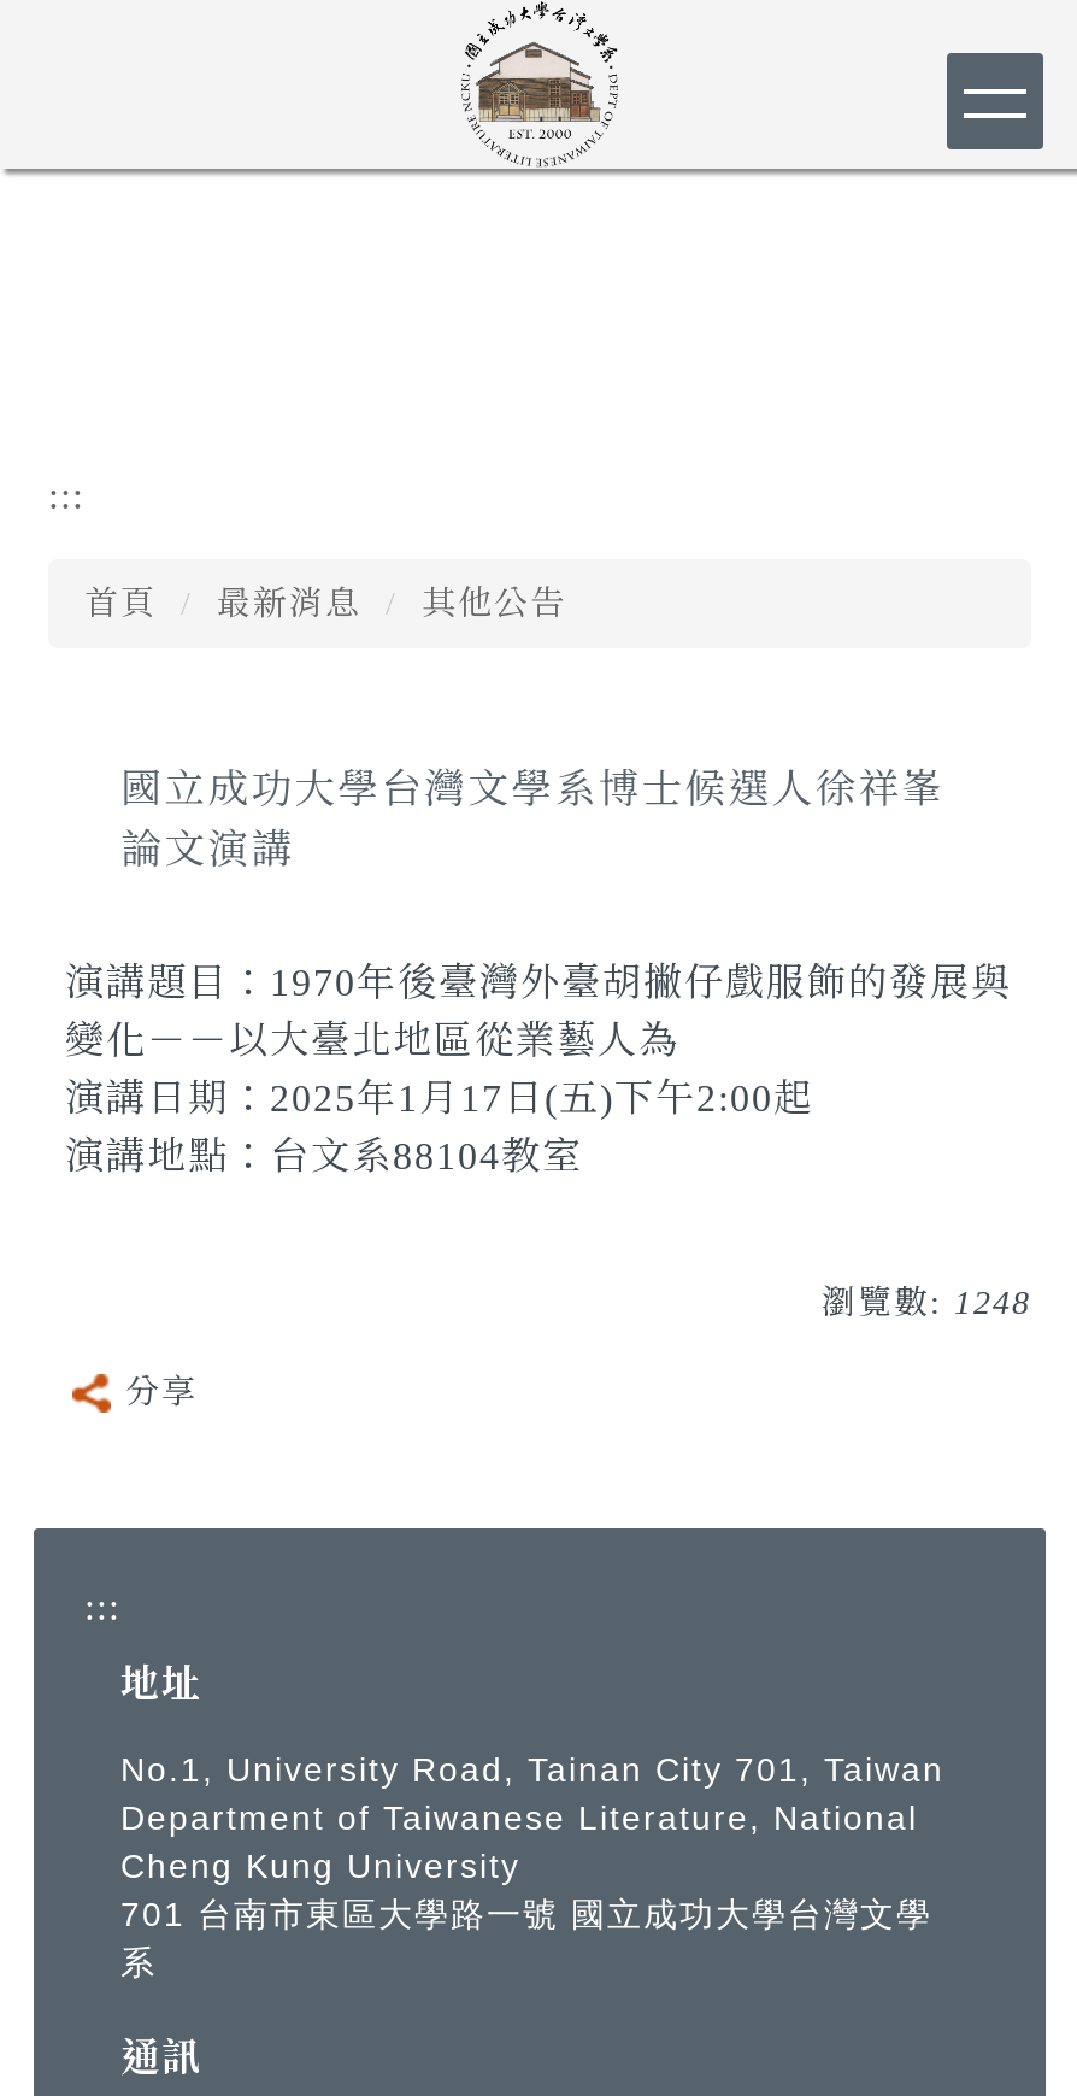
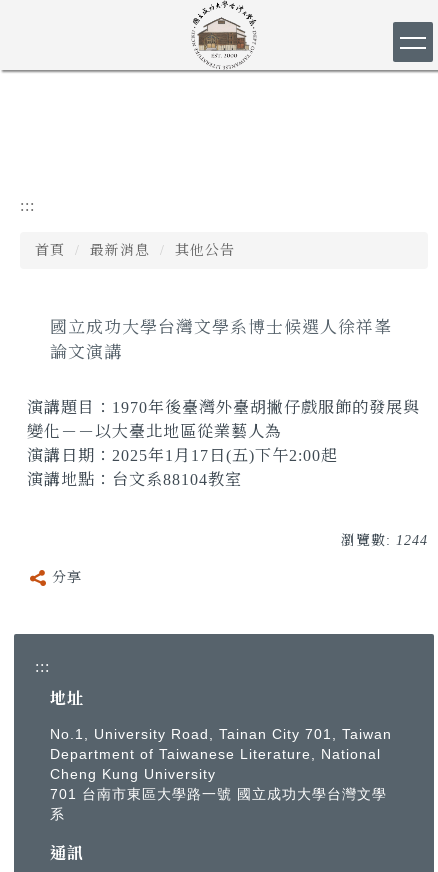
- 瀏覽數: 1248
+ 瀏覽數: 1244
